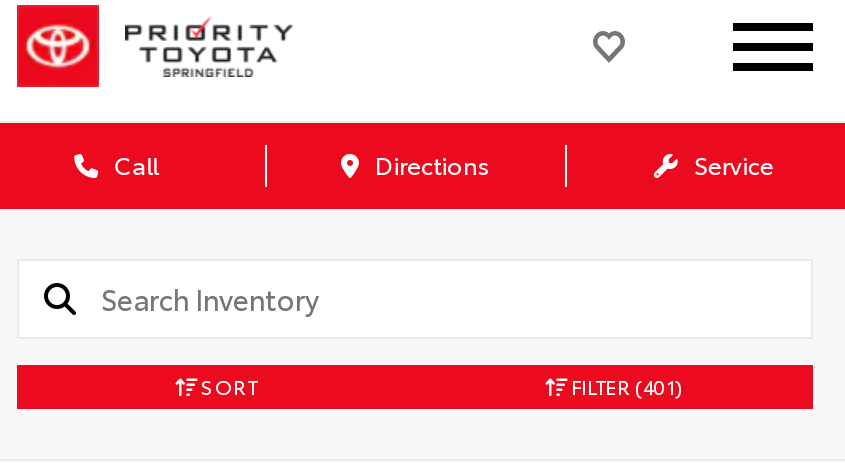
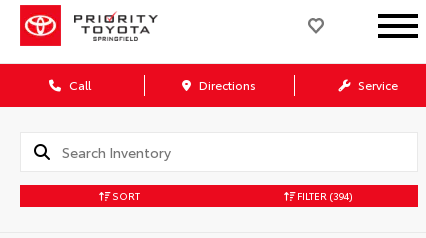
- FILTER (401)
+ FILTER (394)
